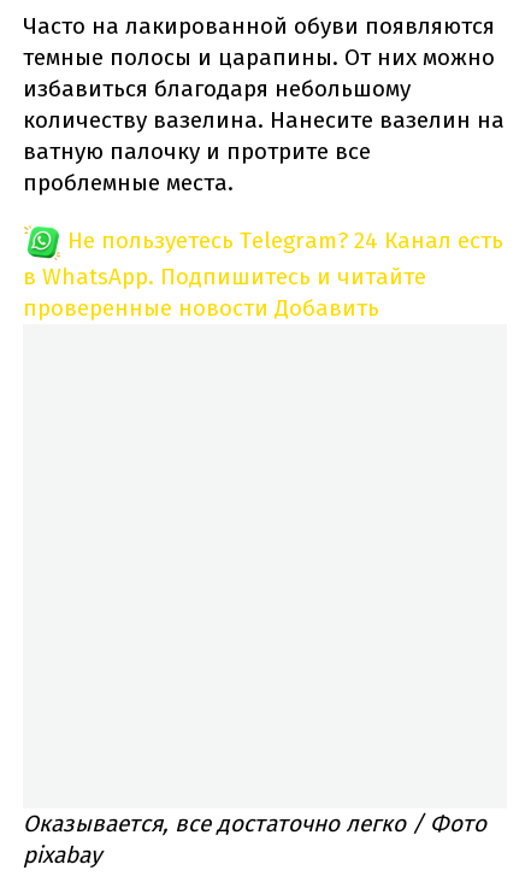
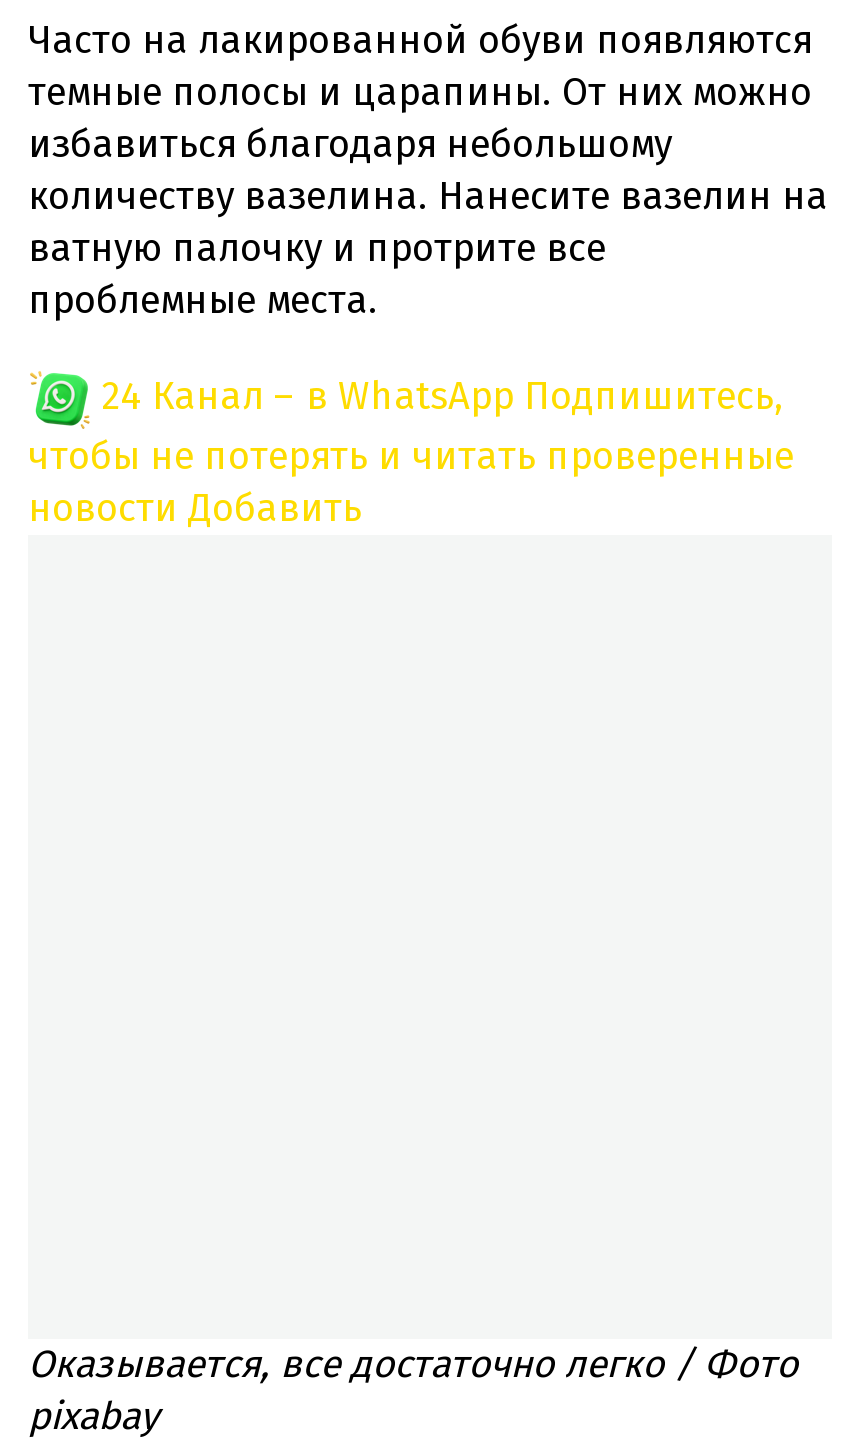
- Не пользуетесь Telegram? 24 Канал есть
- в WhatsApp. Подпишитесь и читайте
- проверенные новости Добавить
+ 24 Канал – в WhatsApp Подпишитесь,
+ чтобы не потерять и читать проверенные
+ новости Добавить
